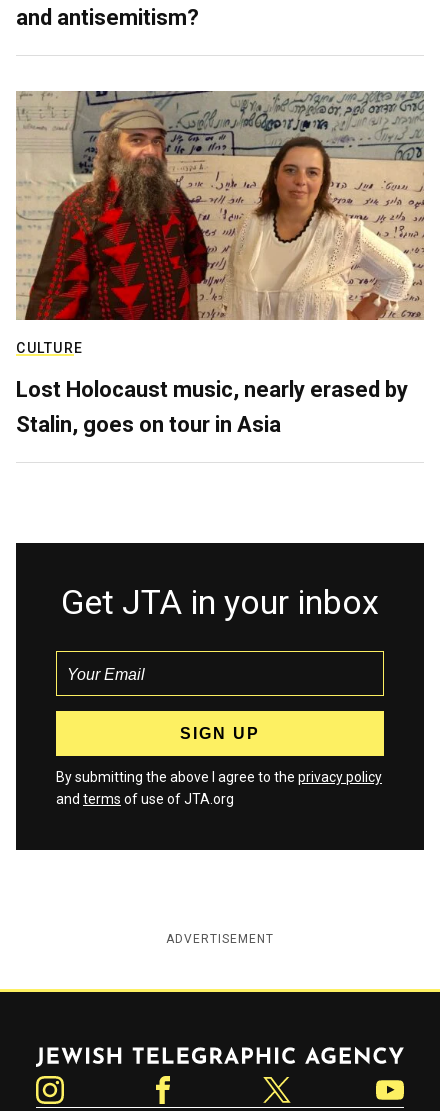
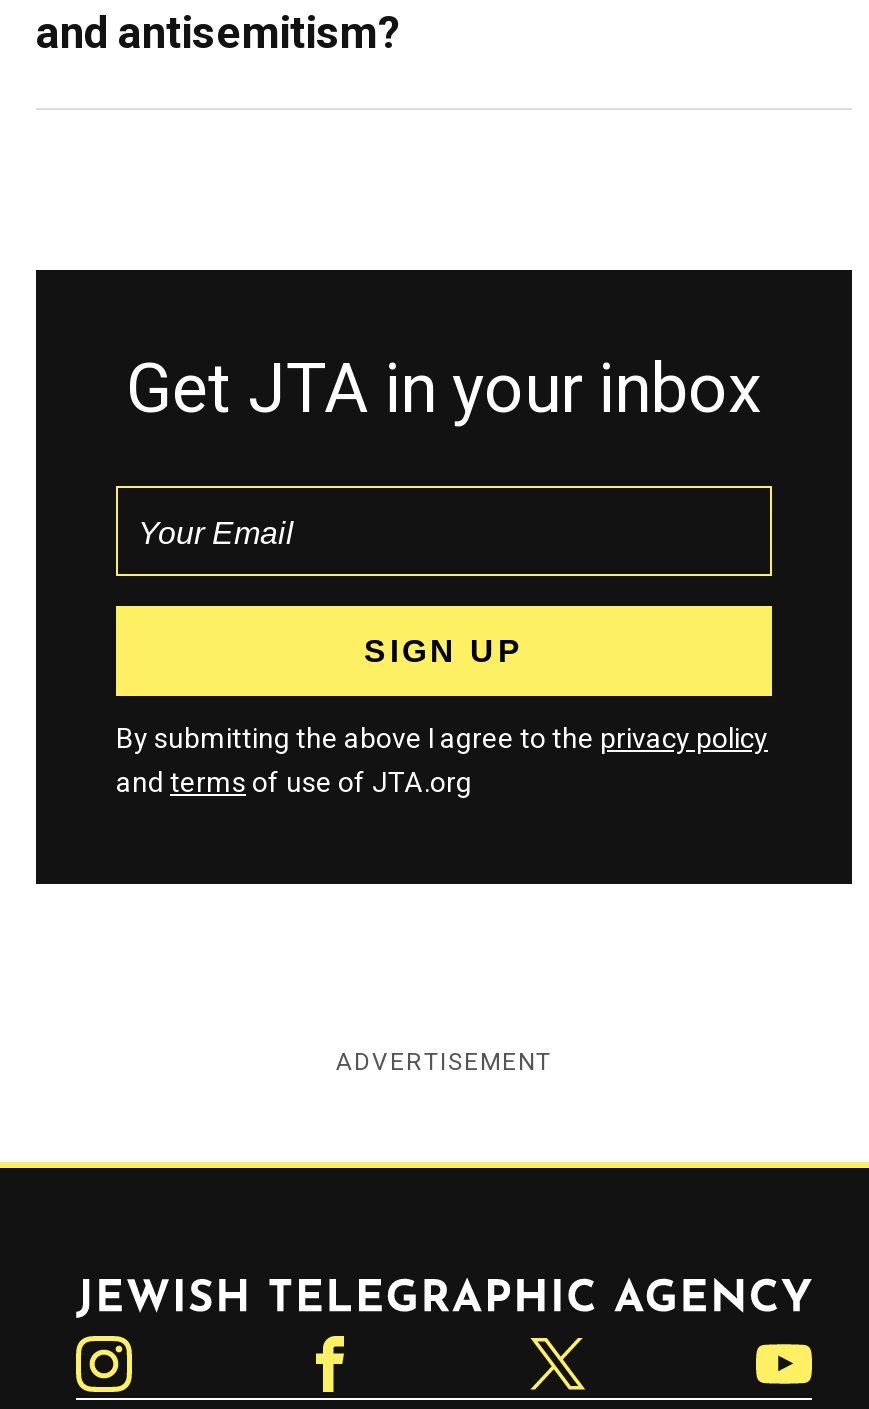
- [image]
- CULTURE
- Lost Holocaust music, nearly erased by
- Stalin, goes on tour in Asia
